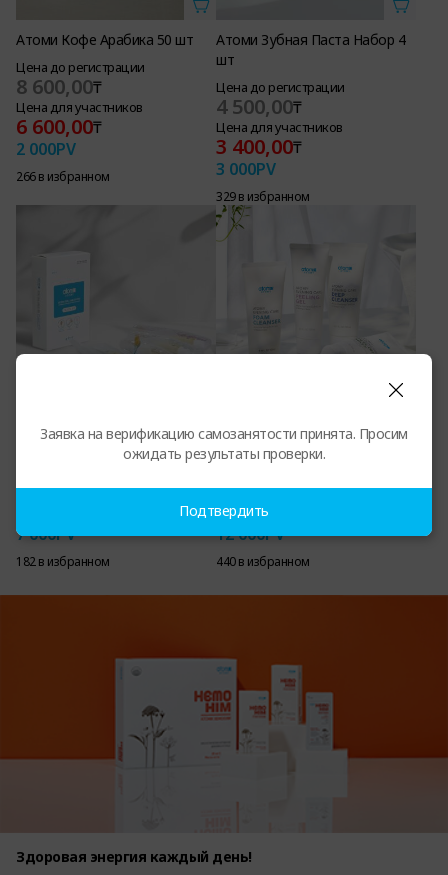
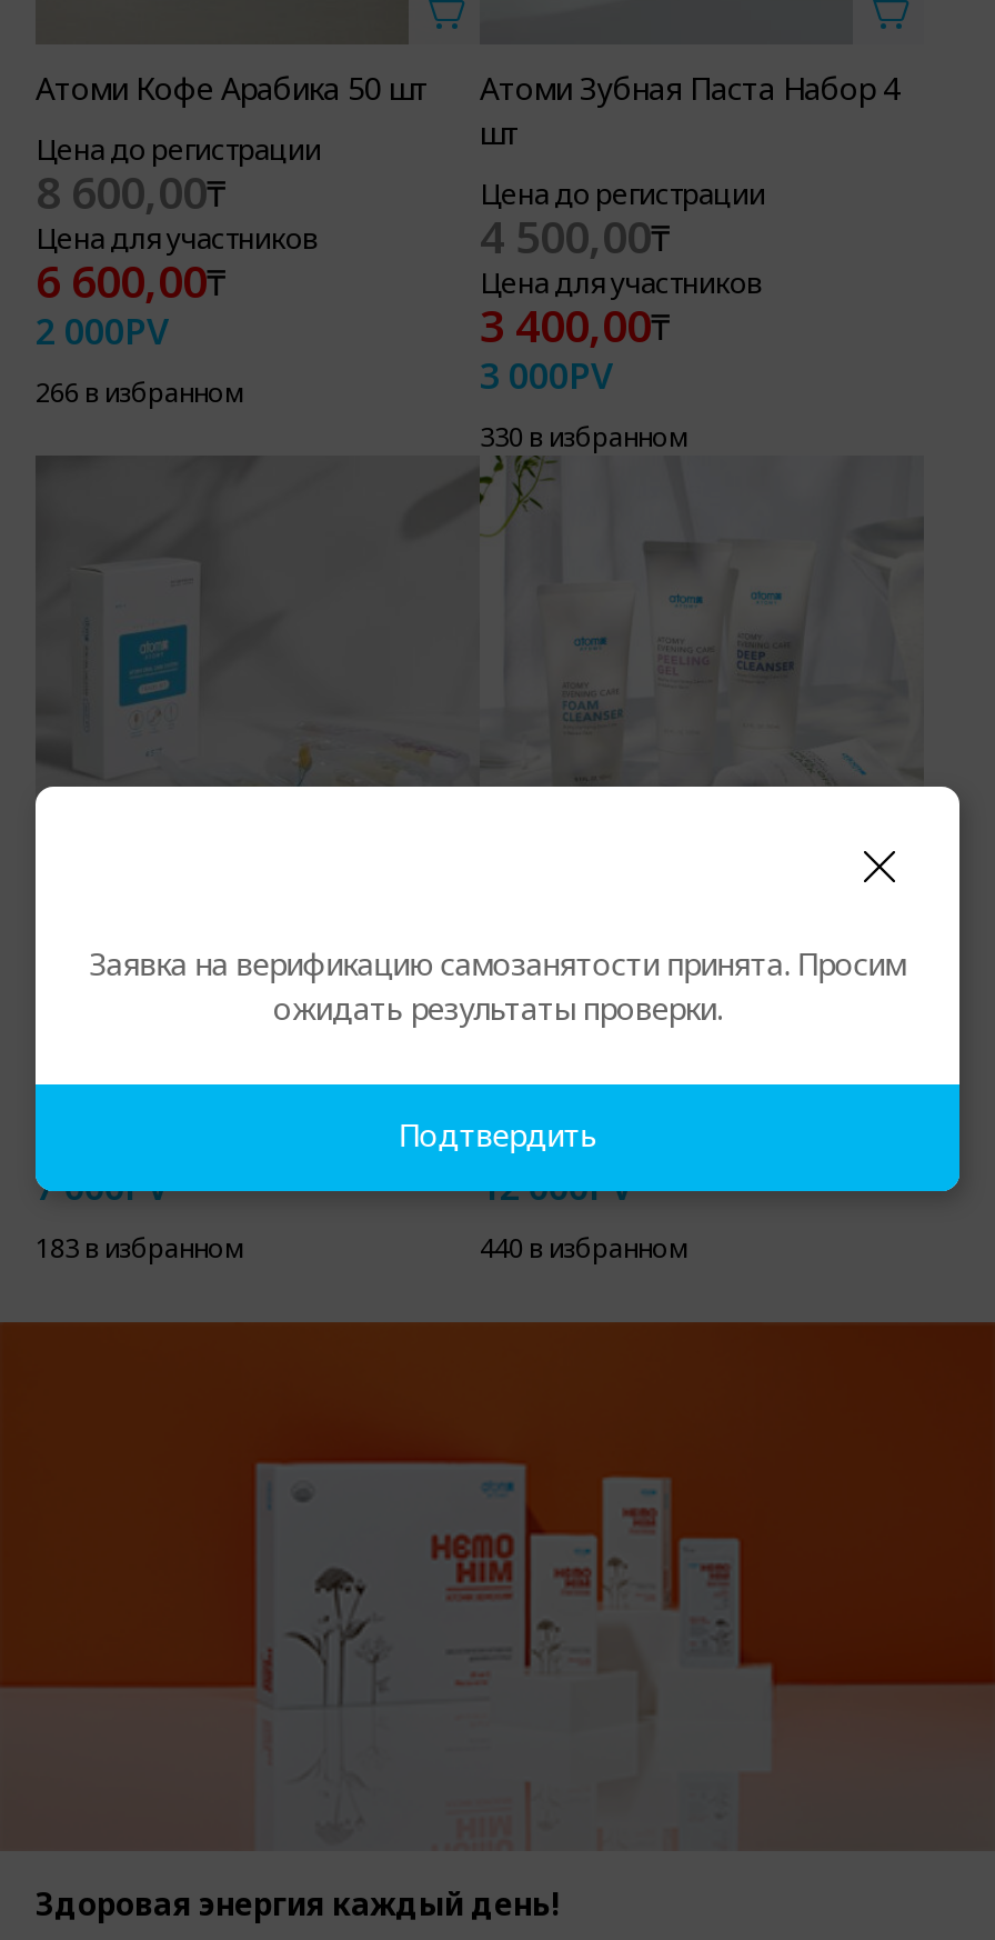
- 329 в избранном
+ 330 в избранном

- 182 в избранном
+ 183 в избранном
